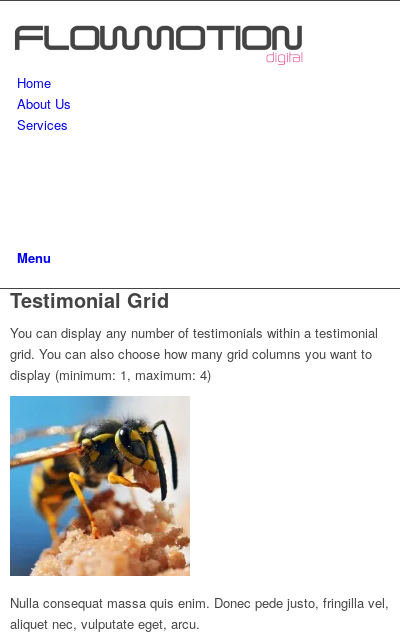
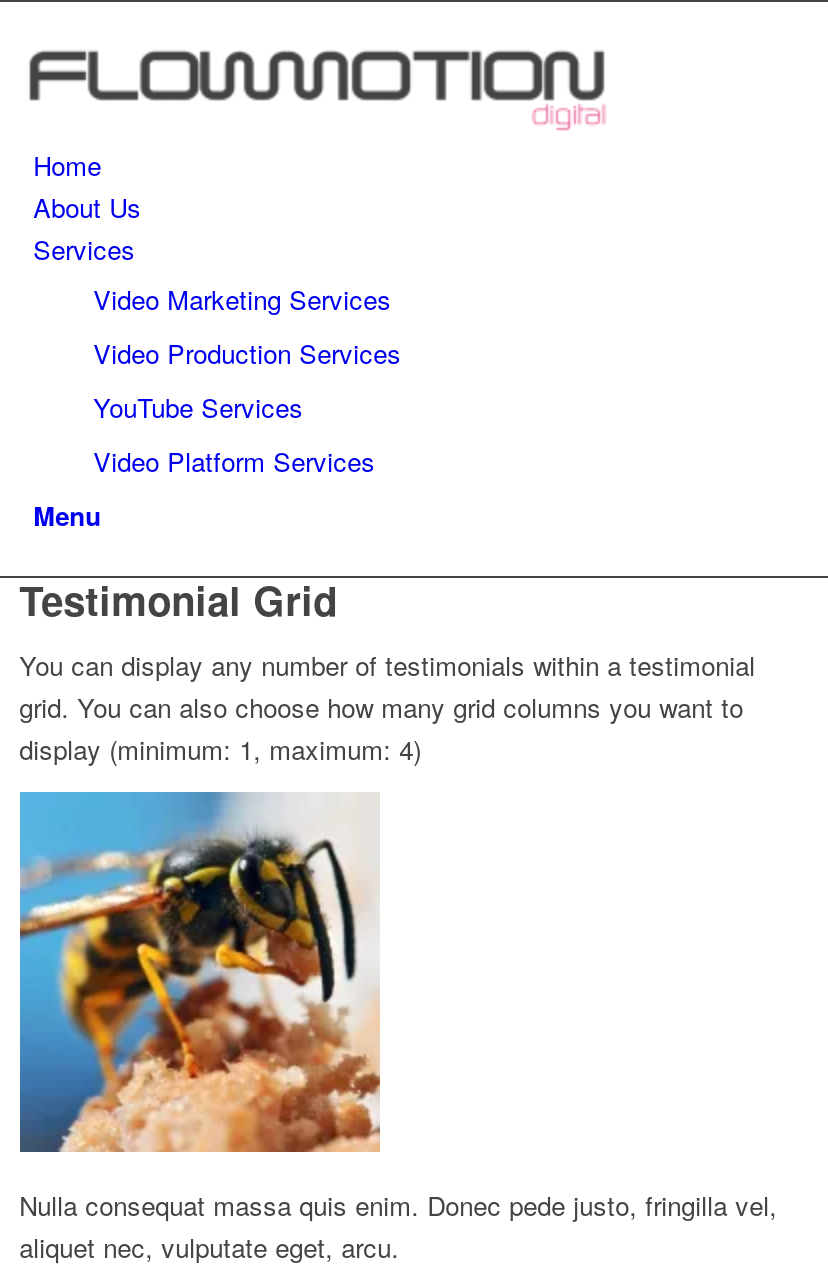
+ Video Marketing Services
+ Video Production Services
+ YouTube Services
+ Video Platform Services
